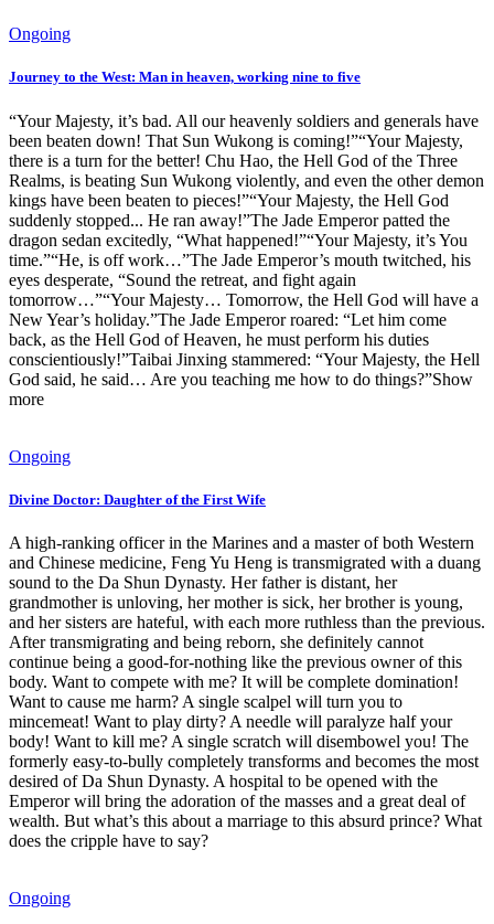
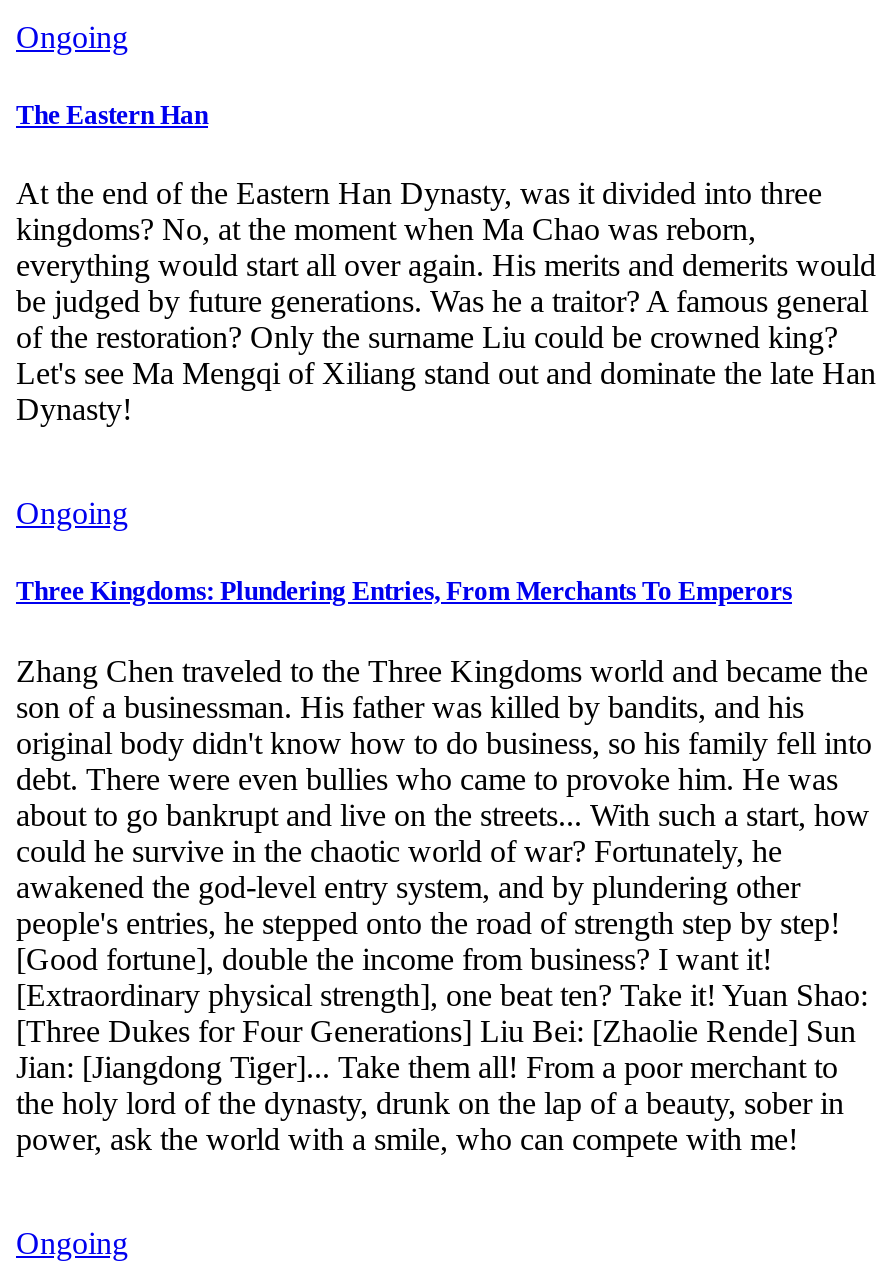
- Journey to the West: Man in heaven, working nine to five
+ The Eastern Han

- “Your Majesty, it’s bad. All our heavenly soldiers and generals have
- been beaten down! That Sun Wukong is coming!”“Your Majesty,
- there is a turn for the better! Chu Hao, the Hell God of the Three
- Realms, is beating Sun Wukong violently, and even the other demon
- kings have been beaten to pieces!”“Your Majesty, the Hell God
- suddenly stopped... He ran away!”The Jade Emperor patted the
- dragon sedan excitedly, “What happened!”“Your Majesty, it’s You
- time.”“He, is off work…”The Jade Emperor’s mouth twitched, his
- eyes desperate, “Sound the retreat, and fight again
- tomorrow…”“Your Majesty… Tomorrow, the Hell God will have a
- New Year’s holiday.”The Jade Emperor roared: “Let him come
- back, as the Hell God of Heaven, he must perform his duties
- conscientiously!”Taibai Jinxing stammered: “Your Majesty, the Hell
- God said, he said… Are you teaching me how to do things?”Show
- more
+ At the end of the Eastern Han Dynasty, was it divided into three
+ kingdoms? No, at the moment when Ma Chao was reborn,
+ everything would start all over again. His merits and demerits would
+ be judged by future generations. Was he a traitor? A famous general
+ of the restoration? Only the surname Liu could be crowned king?
+ Let's see Ma Mengqi of Xiliang stand out and dominate the late Han
+ Dynasty!

- Divine Doctor: Daughter of the First Wife
+ Three Kingdoms: Plundering Entries, From Merchants To Emperors

- A high-ranking officer in the Marines and a master of both Western
- and Chinese medicine, Feng Yu Heng is transmigrated with a duang
- sound to the Da Shun Dynasty. Her father is distant, her
- grandmother is unloving, her mother is sick, her brother is young,
- and her sisters are hateful, with each more ruthless than the previous.
- After transmigrating and being reborn, she definitely cannot
- continue being a good-for-nothing like the previous owner of this
- body. Want to compete with me? It will be complete domination!
- Want to cause me harm? A single scalpel will turn you to
- mincemeat! Want to play dirty? A needle will paralyze half your
- body! Want to kill me? A single scratch will disembowel you! The
- formerly easy-to-bully completely transforms and becomes the most
- desired of Da Shun Dynasty. A hospital to be opened with the
- Emperor will bring the adoration of the masses and a great deal of
- wealth. But what’s this about a marriage to this absurd prince? What
- does the cripple have to say?
+ Zhang Chen traveled to the Three Kingdoms world and became the
+ son of a businessman. His father was killed by bandits, and his
+ original body didn't know how to do business, so his family fell into
+ debt. There were even bullies who came to provoke him. He was
+ about to go bankrupt and live on the streets... With such a start, how
+ could he survive in the chaotic world of war? Fortunately, he
+ awakened the god-level entry system, and by plundering other
+ people's entries, he stepped onto the road of strength step by step!
+ [Good fortune], double the income from business? I want it!
+ [Extraordinary physical strength], one beat ten? Take it! Yuan Shao:
+ [Three Dukes for Four Generations] Liu Bei: [Zhaolie Rende] Sun
+ Jian: [Jiangdong Tiger]... Take them all! From a poor merchant to
+ the holy lord of the dynasty, drunk on the lap of a beauty, sober in
+ power, ask the world with a smile, who can compete with me!
